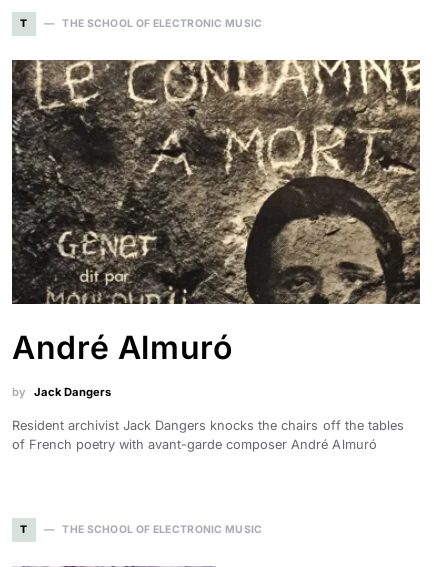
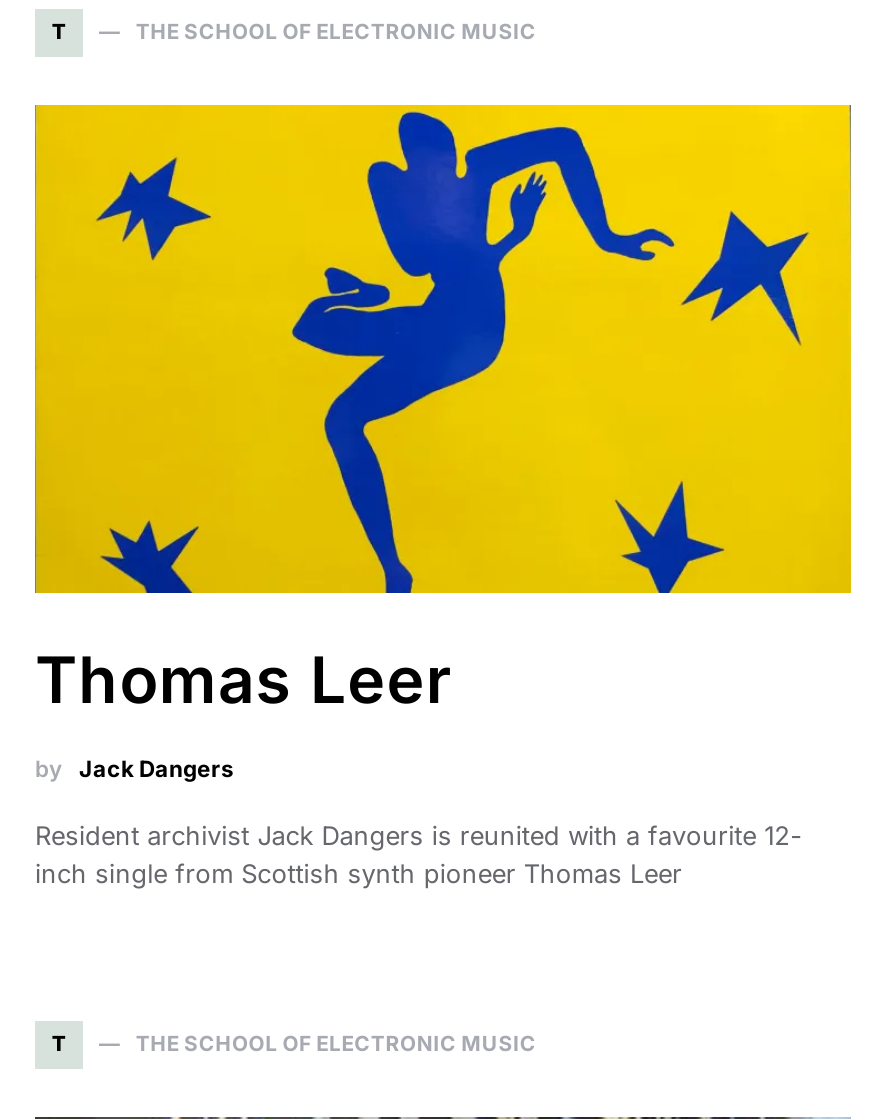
- [image]
- André Almuró
+ [image]
+ Thomas Leer

- Resident archivist Jack Dangers knocks the chairs off the tables
- of French poetry with avant-garde composer André Almuró
+ Resident archivist Jack Dangers is reunited with a favourite 12-
+ inch single from Scottish synth pioneer Thomas Leer
